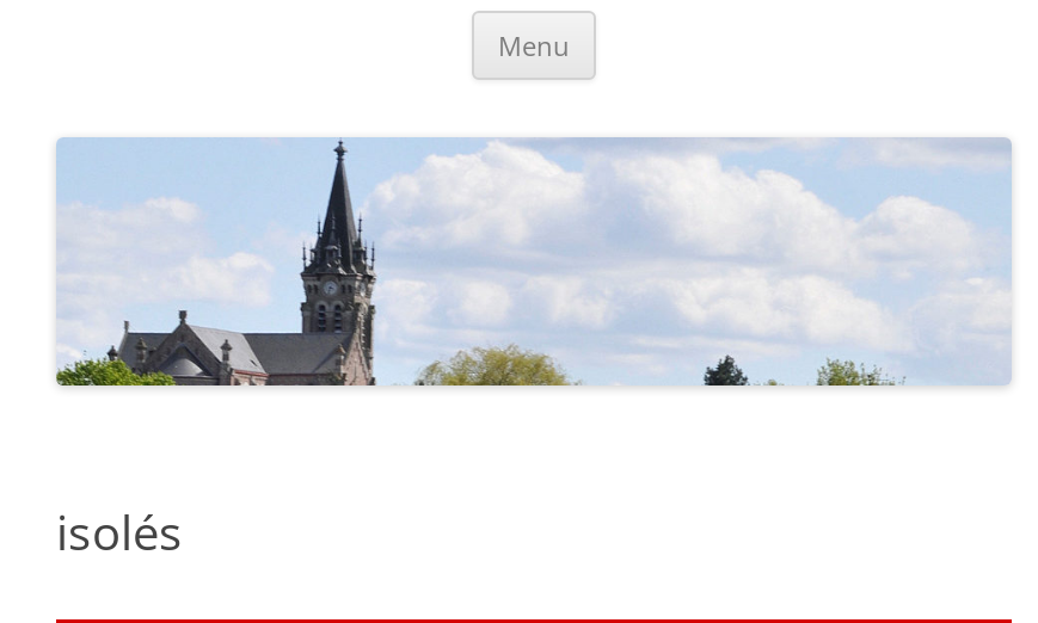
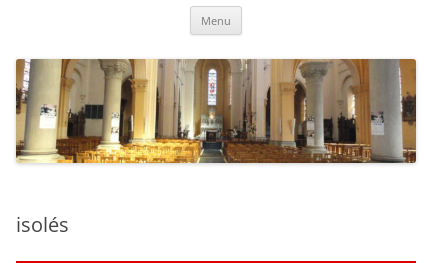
- [image]
+ [image]
